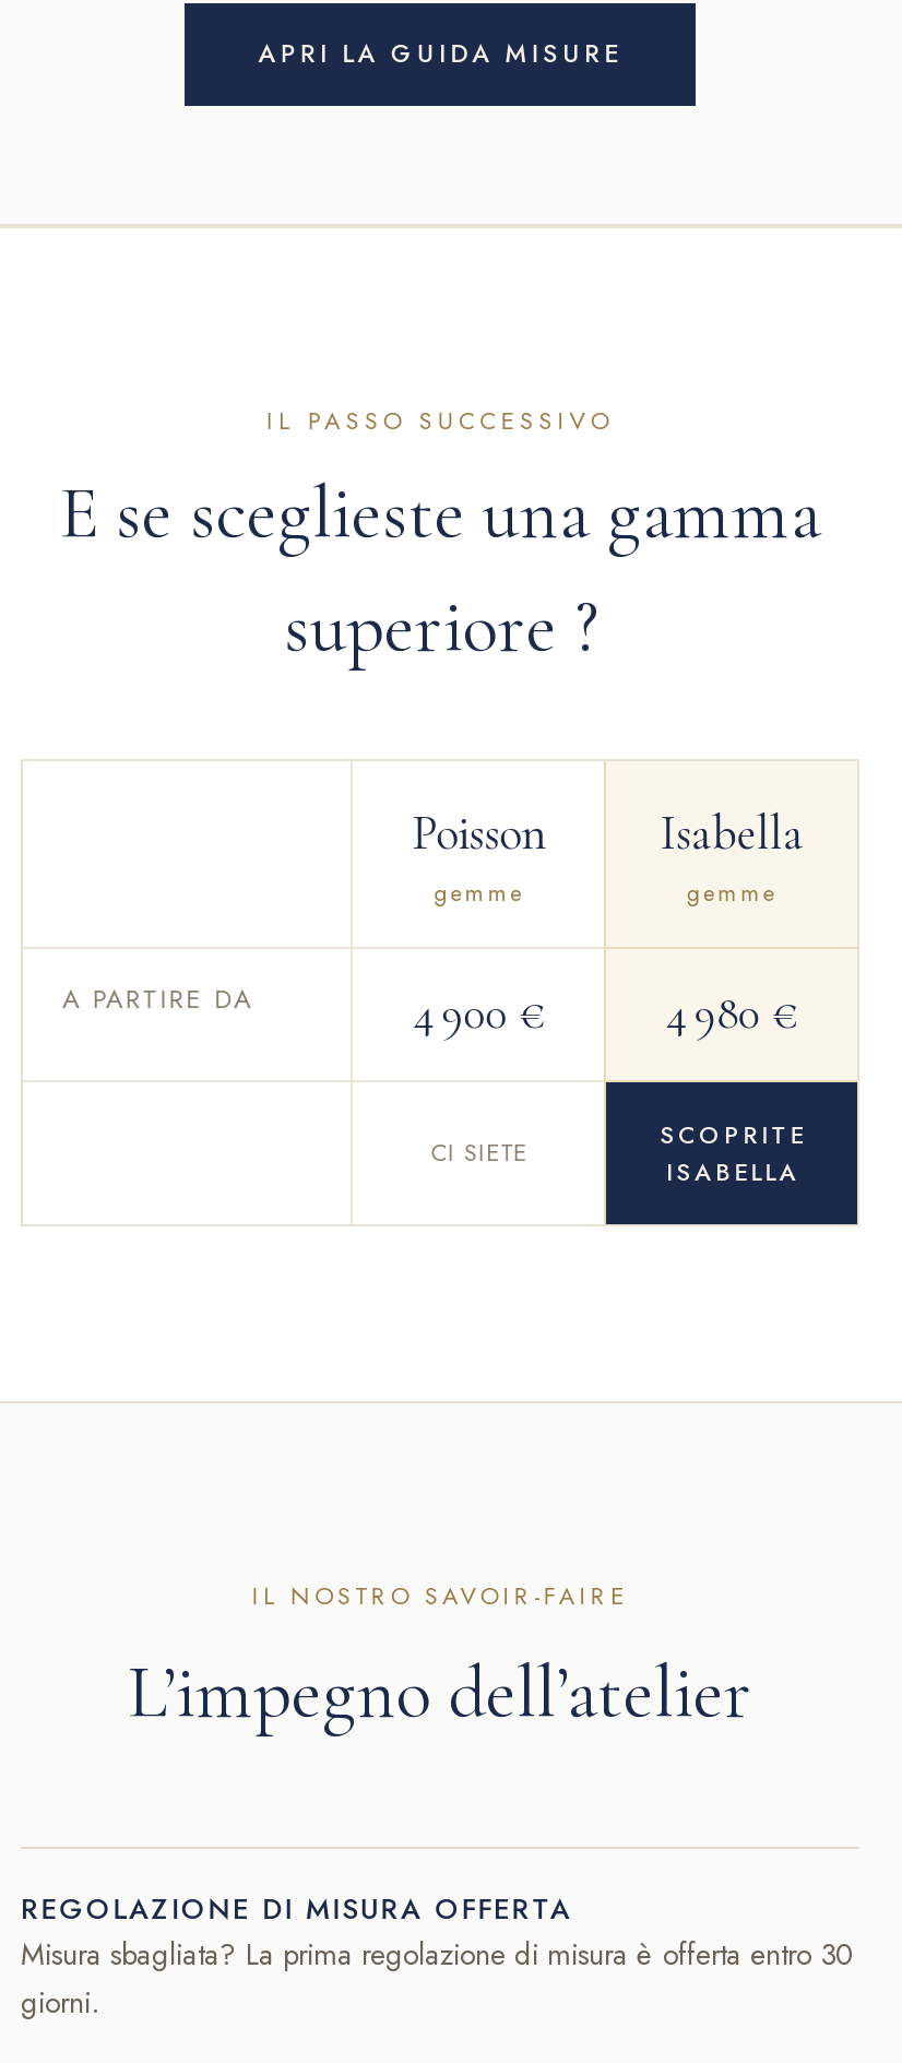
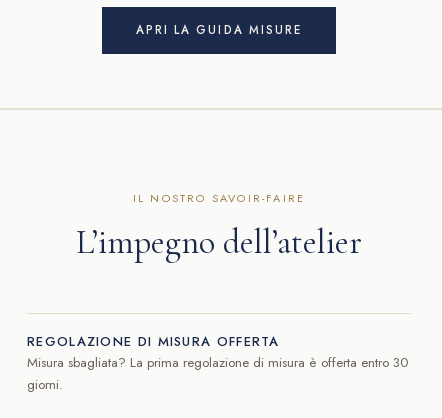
- [image]
- IL PASSO SUCCESSIVO
- E se sceglieste una gamma
- superiore ?
- Poisson
- gemme

- Isabella
- gemme
- A PARTIRE DA
- 4 900 €
- 4 980 €
- CI SIETE
- SCOPRITE
- ISABELLA
